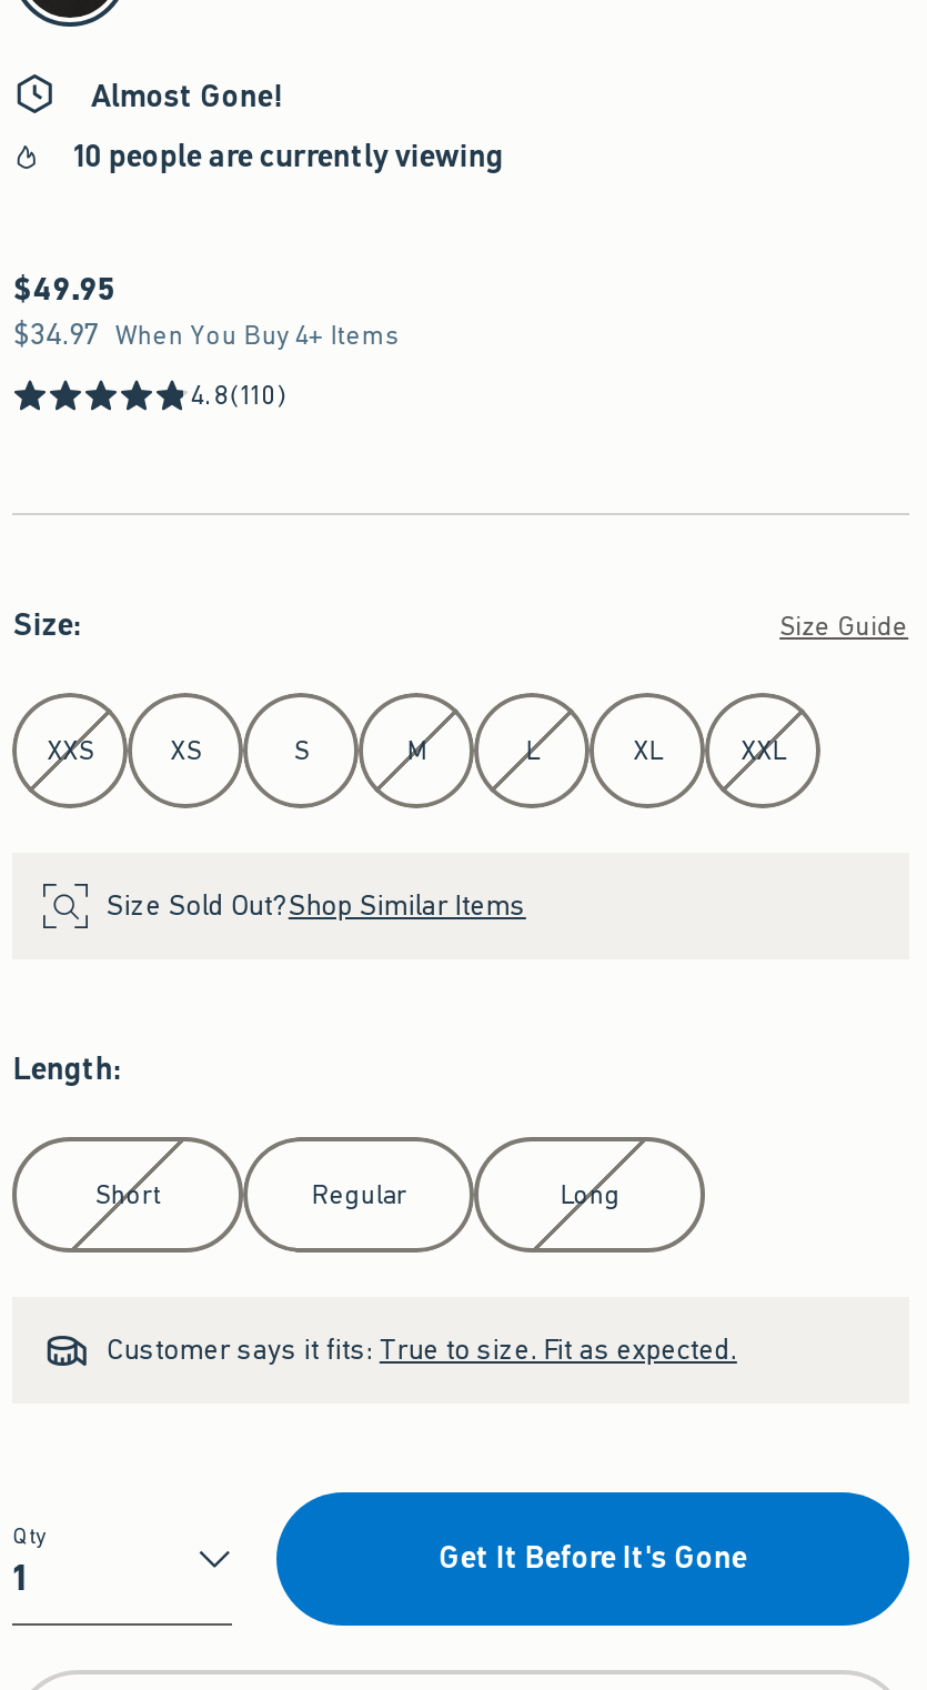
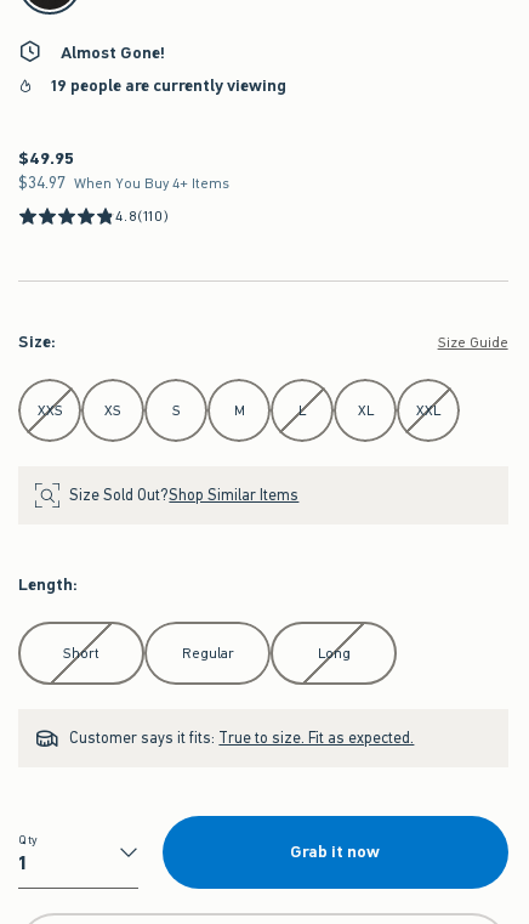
- 10 people are currently viewing
+ 19 people are currently viewing

- Get It Before It's Gone
+ Grab it now
